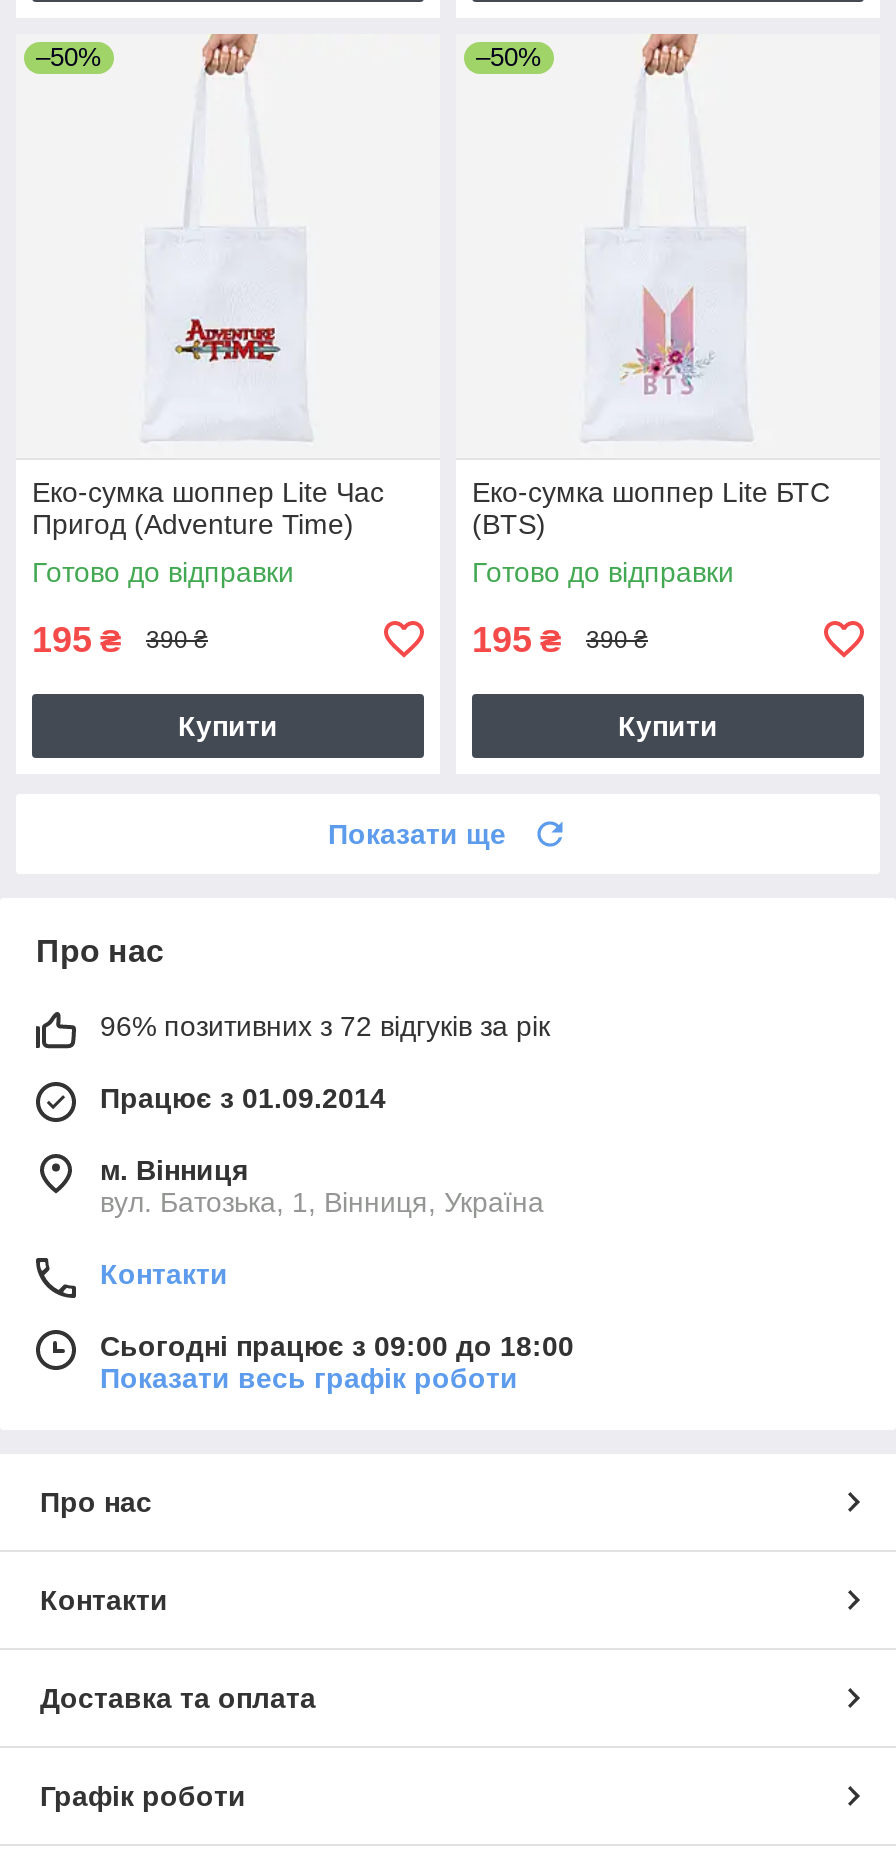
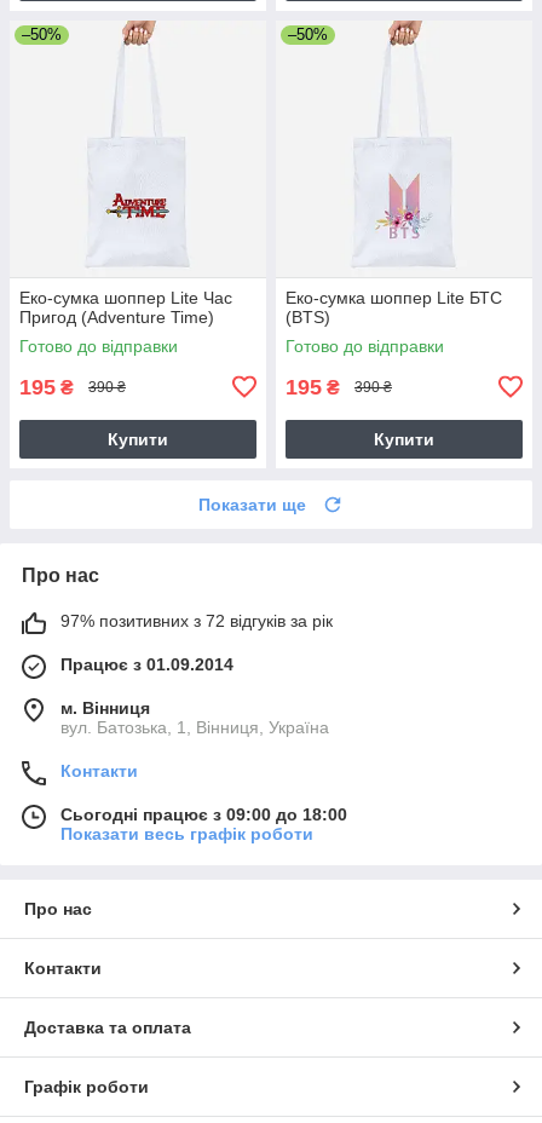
- 96% позитивних з 72 відгуків за рік
+ 97% позитивних з 72 відгуків за рік
